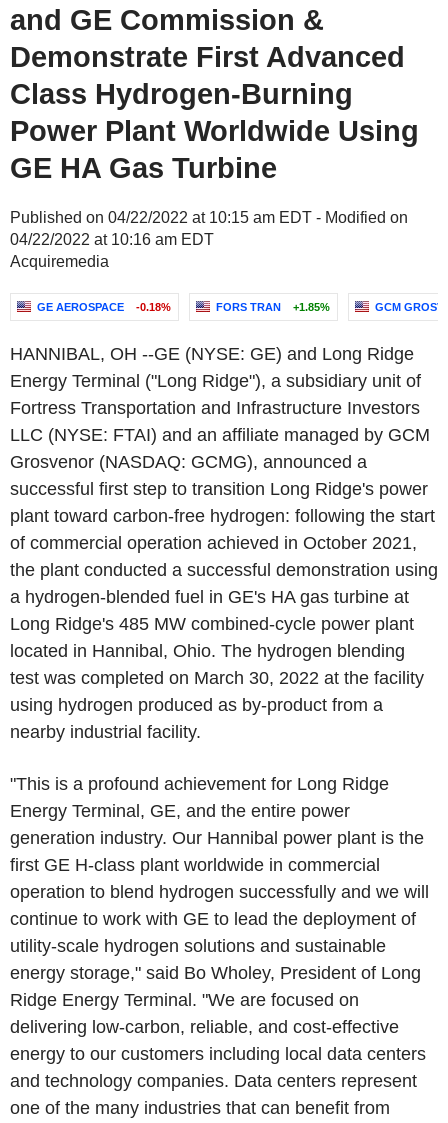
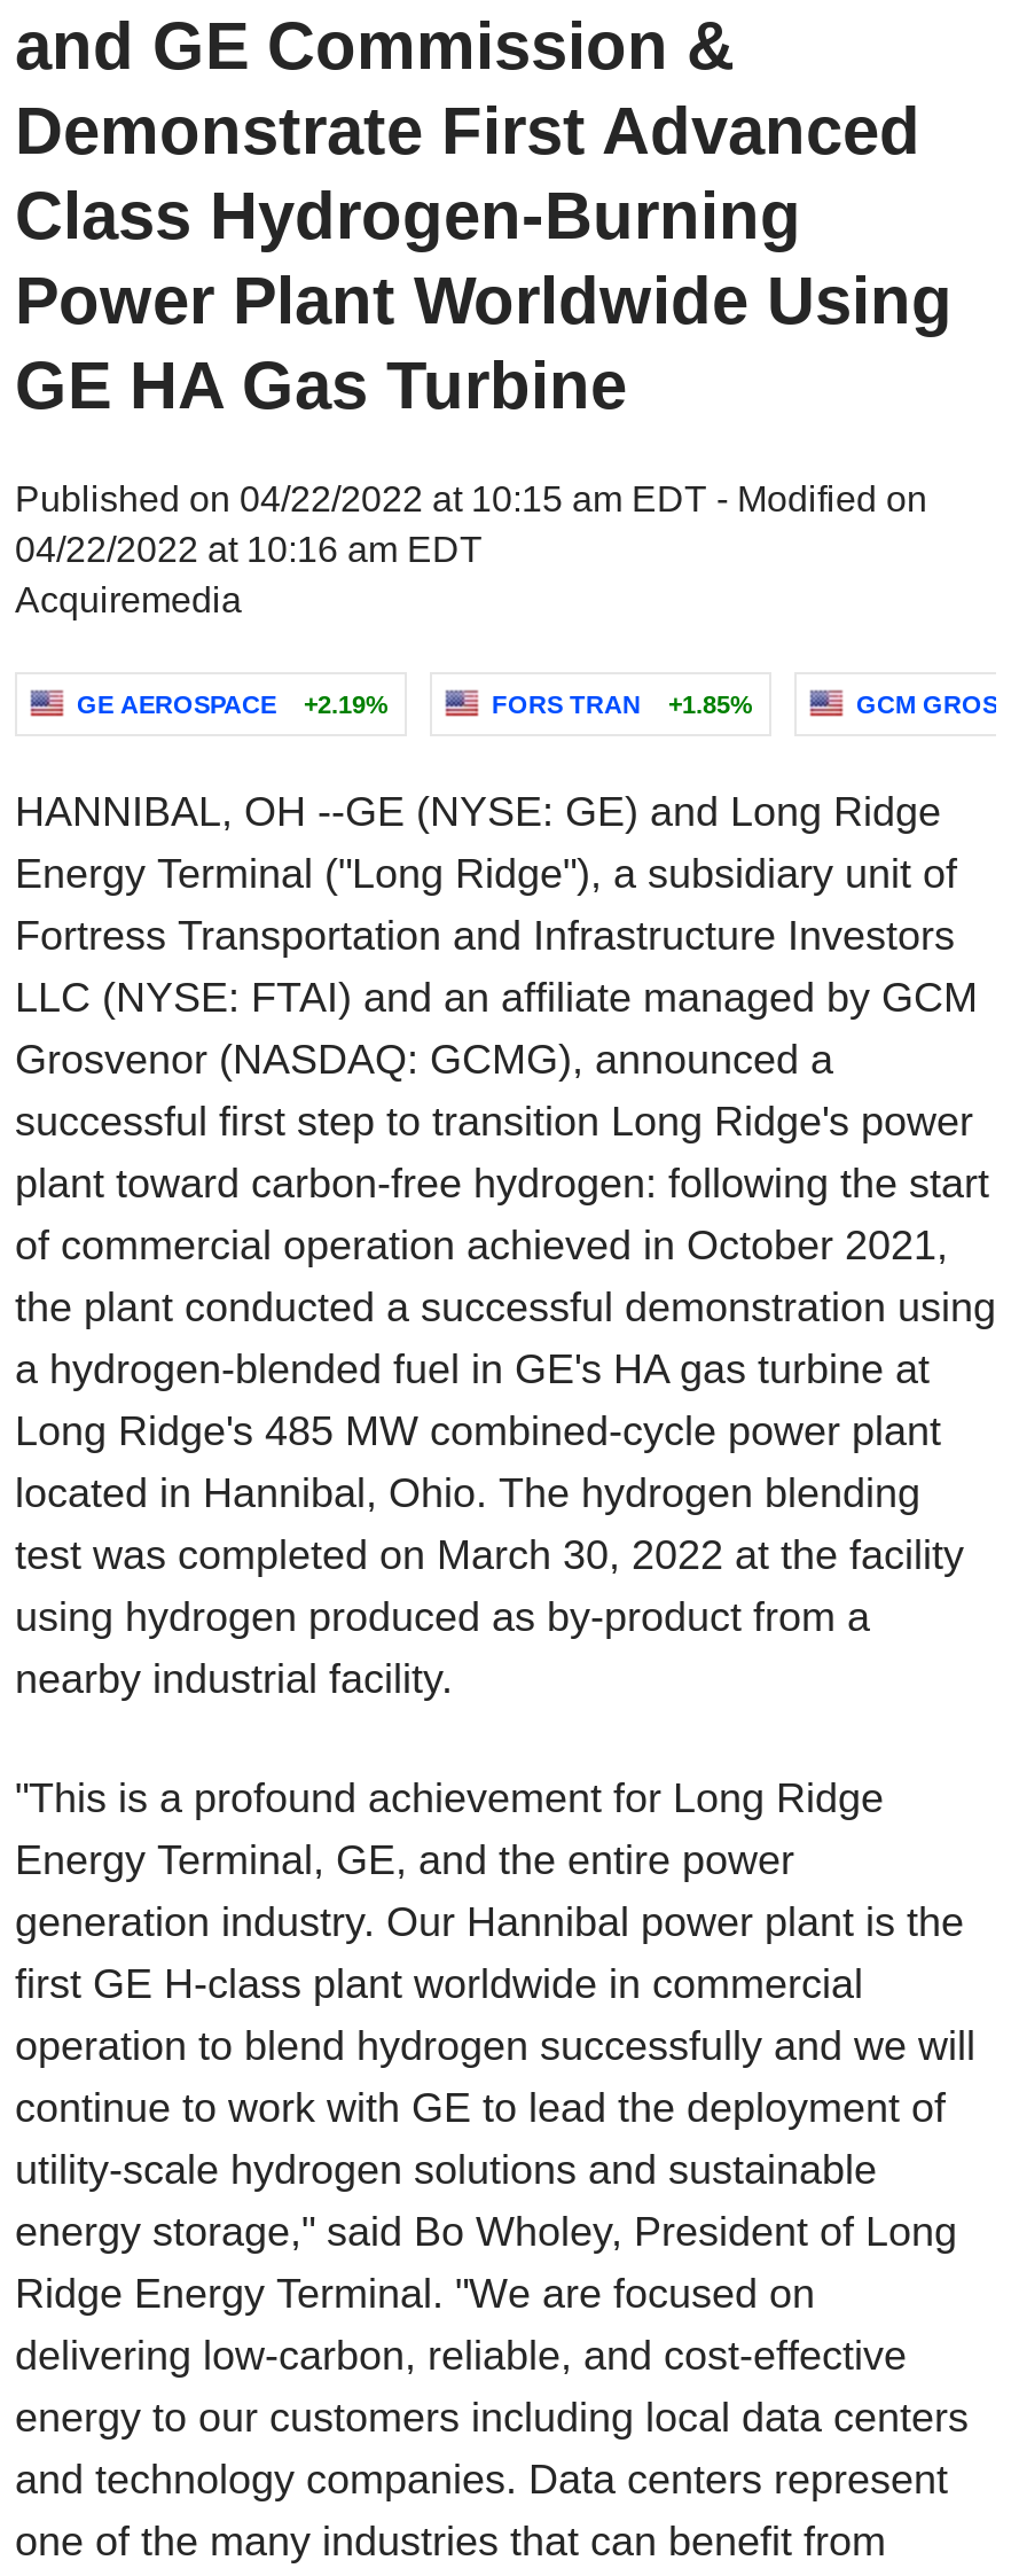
- GE AEROSPACE -0.18%
+ GE AEROSPACE +2.19%
